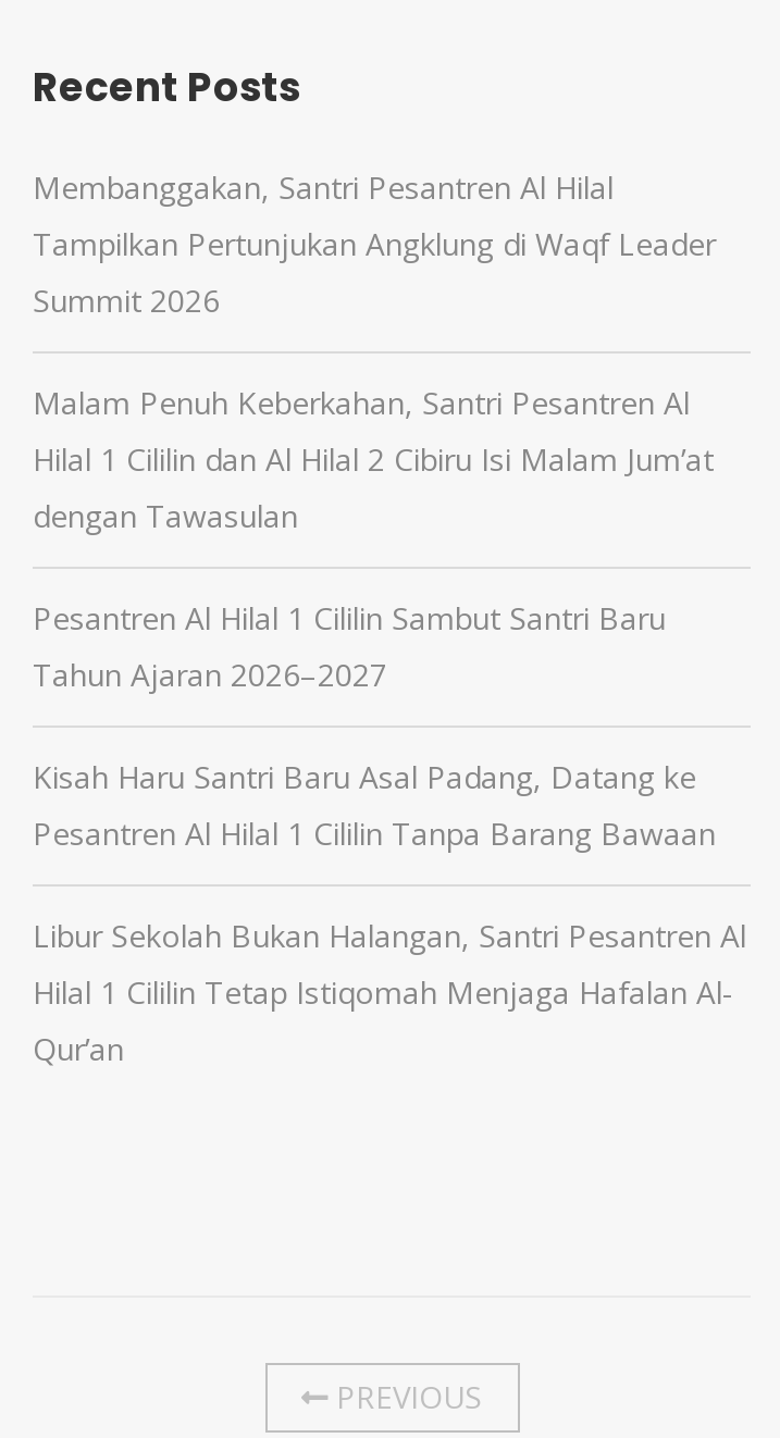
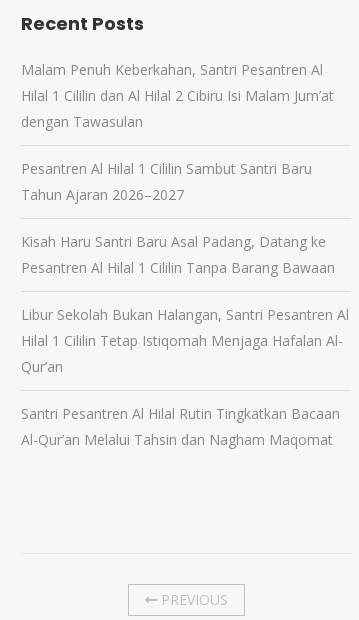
- Membanggakan, Santri Pesantren Al Hilal
- Tampilkan Pertunjukan Angklung di Waqf Leader
- Summit 2026

moved up: Malam Penuh Keberkahan, Santri Pesantren Al | Hilal 1 Cililin dan Al Hilal 2 Cibiru Isi Malam Jum’at | dengan Tawasulan | ... | Hilal 1 Cililin Tetap Istiqomah Menjaga Hafalan Al- | Qur’an

+ Santri Pesantren Al Hilal Rutin Tingkatkan Bacaan
+ Al-Qur’an Melalui Tahsin dan Nagham Maqomat
